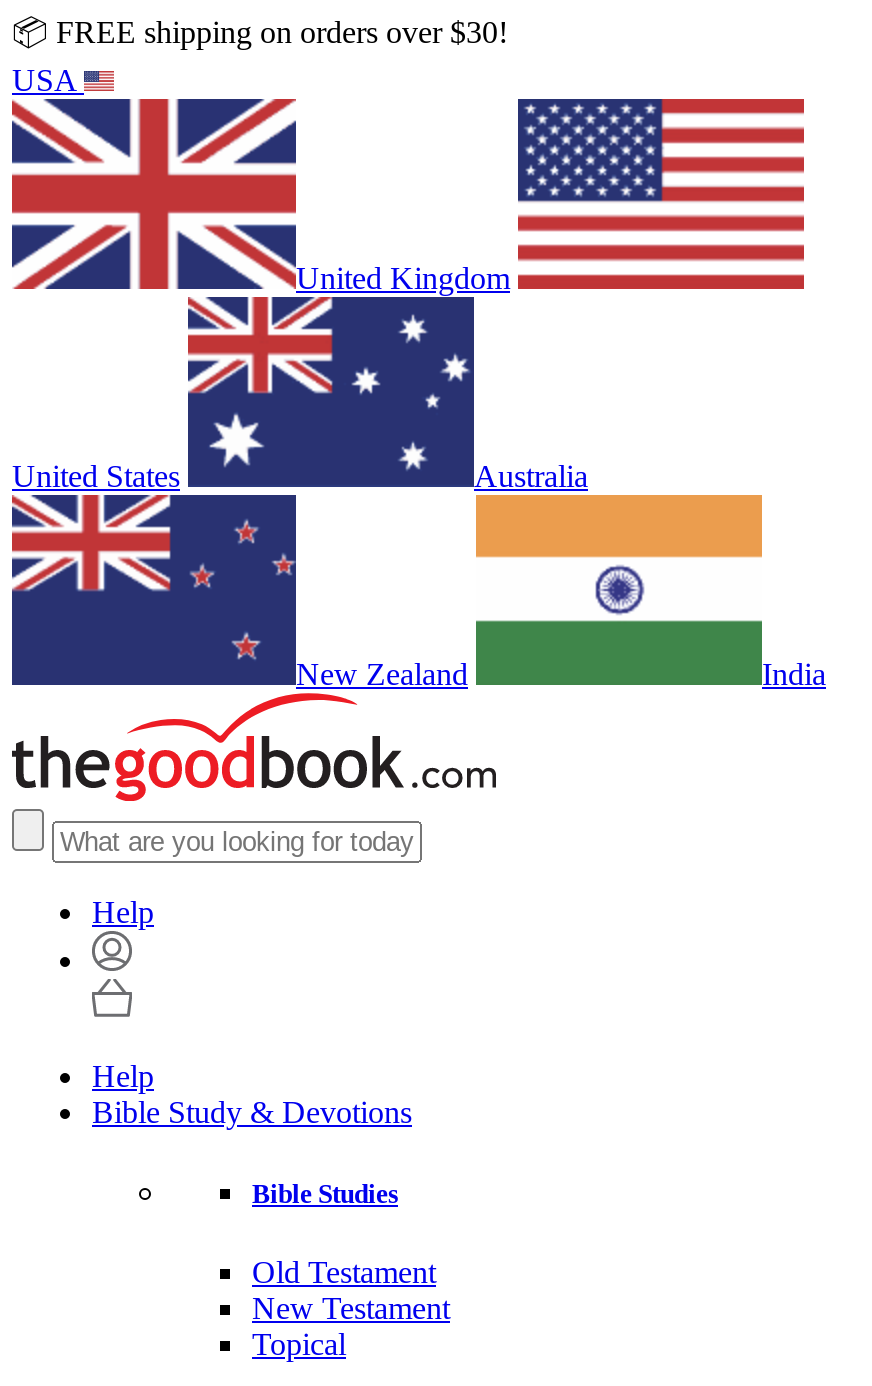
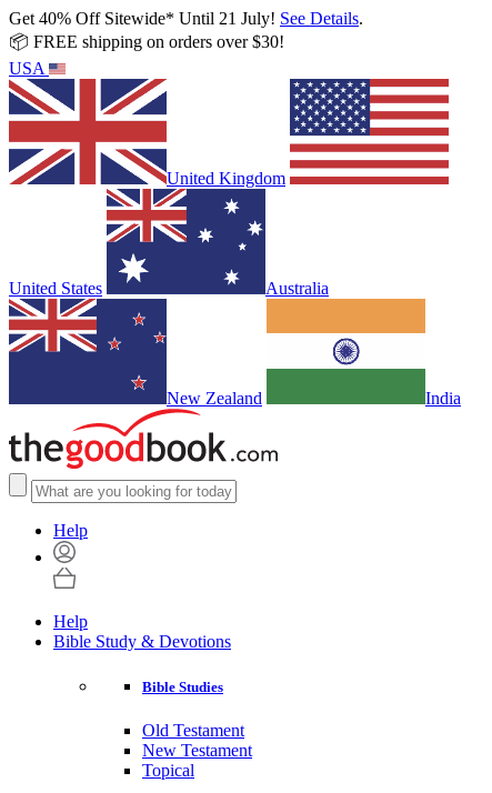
+ Get 40% Off Sitewide* Until 21 July! See Details.
